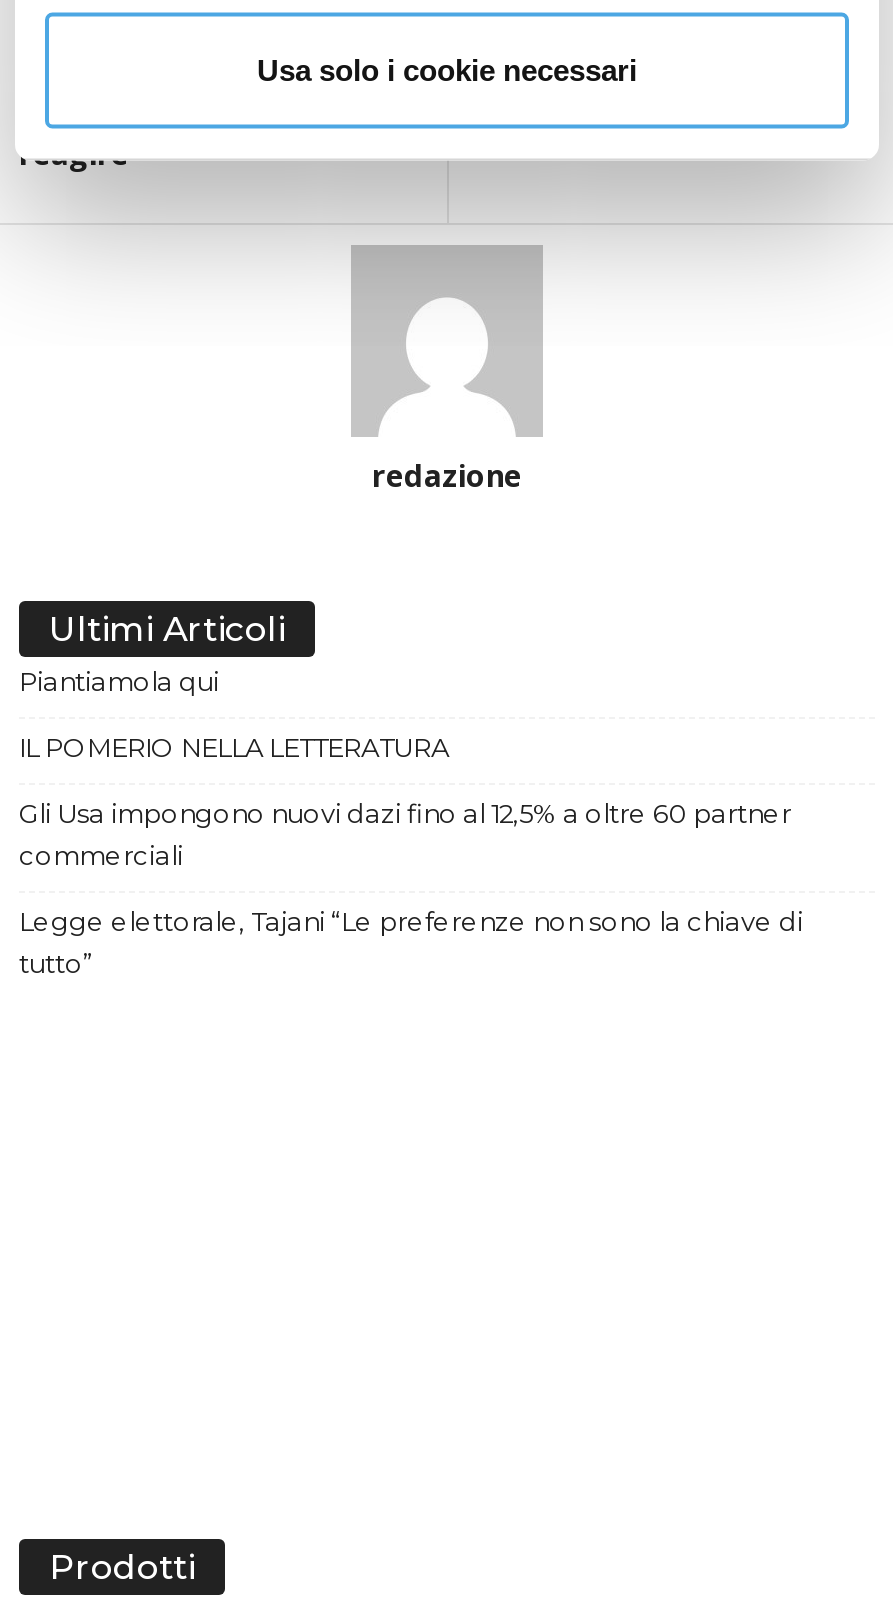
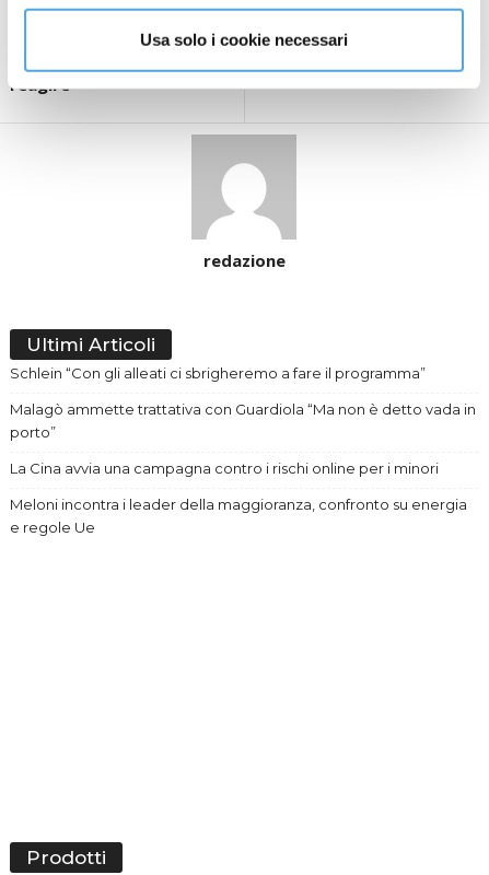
- Piantiamola qui
+ Schlein “Con gli alleati ci sbrigheremo a fare il programma”

- IL POMERIO NELLA LETTERATURA
+ Malagò ammette trattativa con Guardiola “Ma non è detto vada in
+ porto”

- Gli Usa impongono nuovi dazi fino al 12,5% a oltre 60 partner
- commerciali
+ La Cina avvia una campagna contro i rischi online per i minori

- Legge elettorale, Tajani “Le preferenze non sono la chiave di
- tutto”
+ Meloni incontra i leader della maggioranza, confronto su energia
+ e regole Ue
